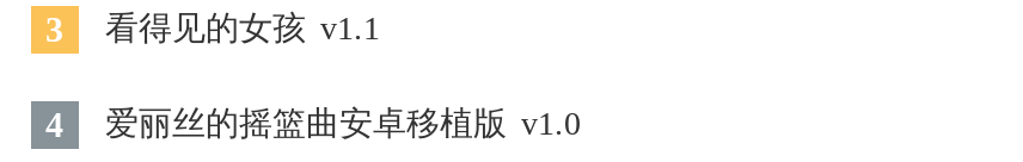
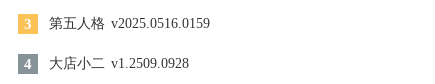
- 看得见的女孩 v1.1
+ 第五人格 v2025.0516.0159

- 爱丽丝的摇篮曲安卓移植版 v1.0
+ 大店小二 v1.2509.0928
